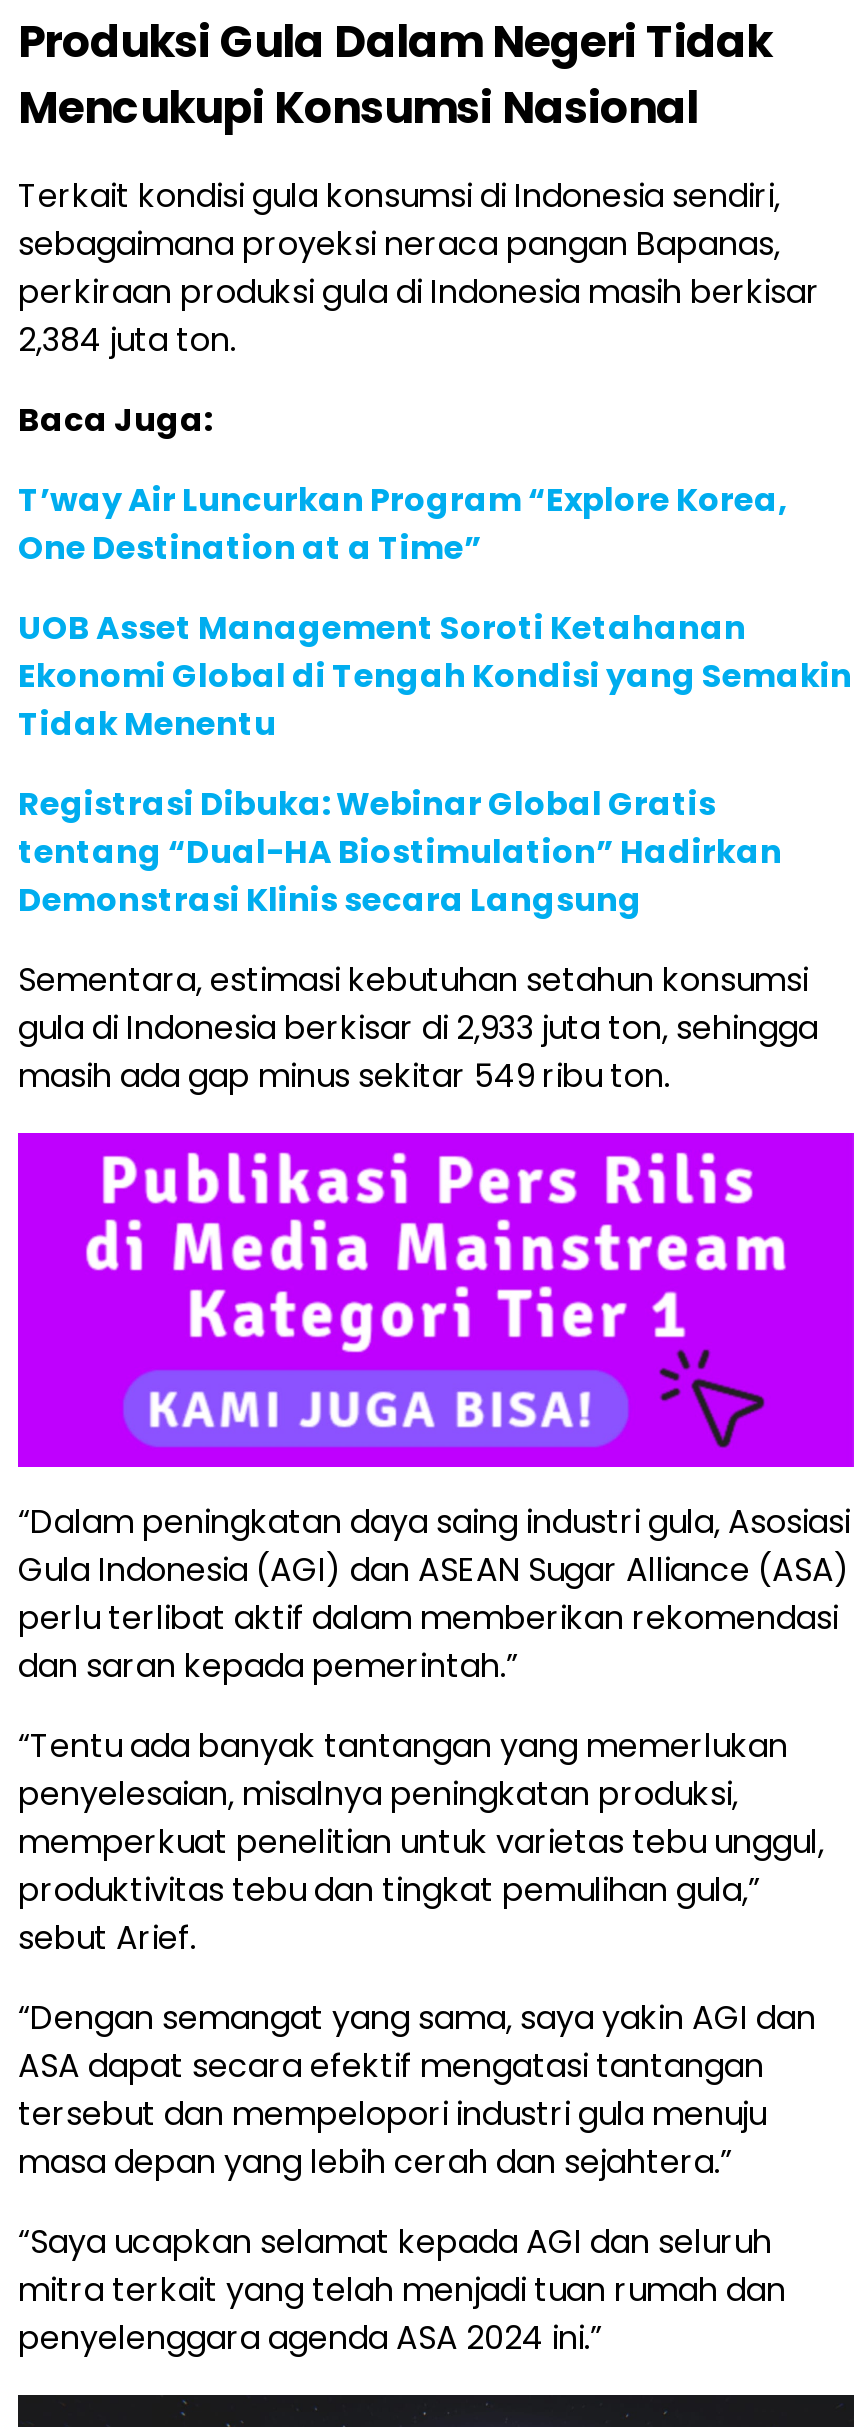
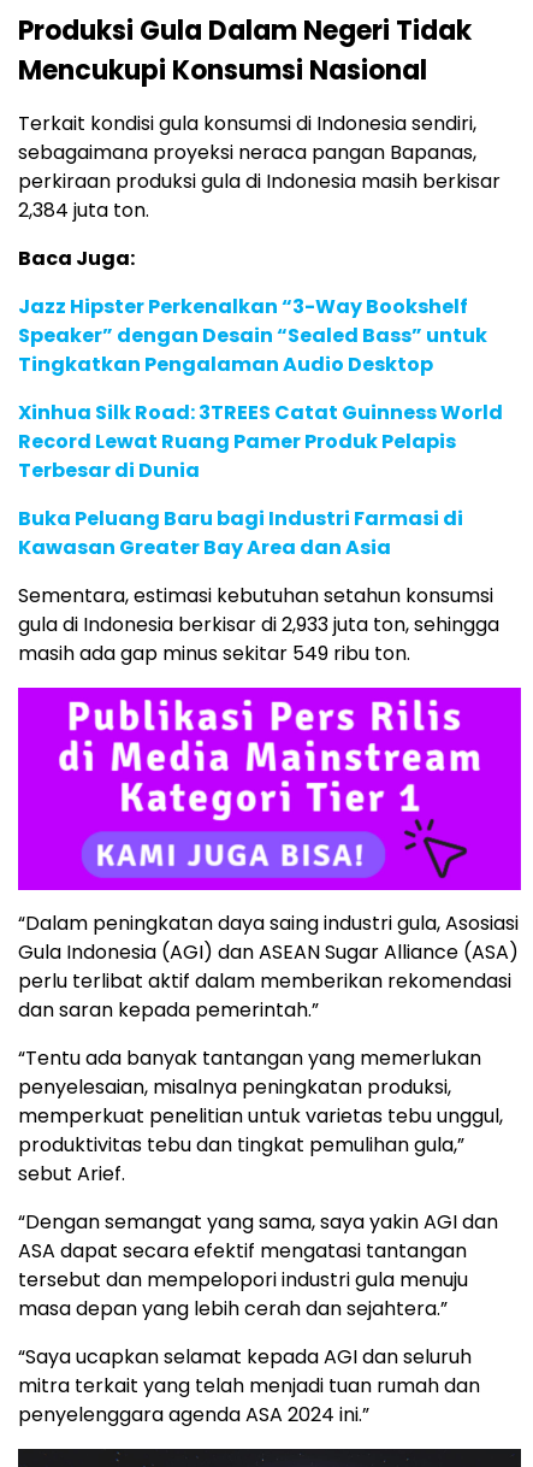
- T’way Air Luncurkan Program “Explore Korea,
- One Destination at a Time”
+ Jazz Hipster Perkenalkan “3-Way Bookshelf
+ Speaker” dengan Desain “Sealed Bass” untuk
+ Tingkatkan Pengalaman Audio Desktop

- UOB Asset Management Soroti Ketahanan
- Ekonomi Global di Tengah Kondisi yang Semakin
- Tidak Menentu
+ Xinhua Silk Road: 3TREES Catat Guinness World
+ Record Lewat Ruang Pamer Produk Pelapis
+ Terbesar di Dunia

- Registrasi Dibuka: Webinar Global Gratis
- tentang “Dual-HA Biostimulation” Hadirkan
- Demonstrasi Klinis secara Langsung
+ Buka Peluang Baru bagi Industri Farmasi di
+ Kawasan Greater Bay Area dan Asia
